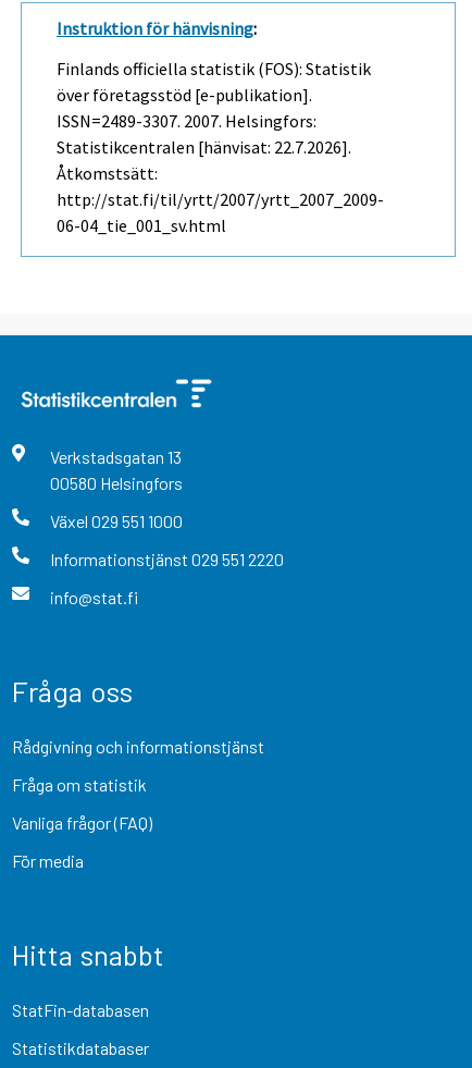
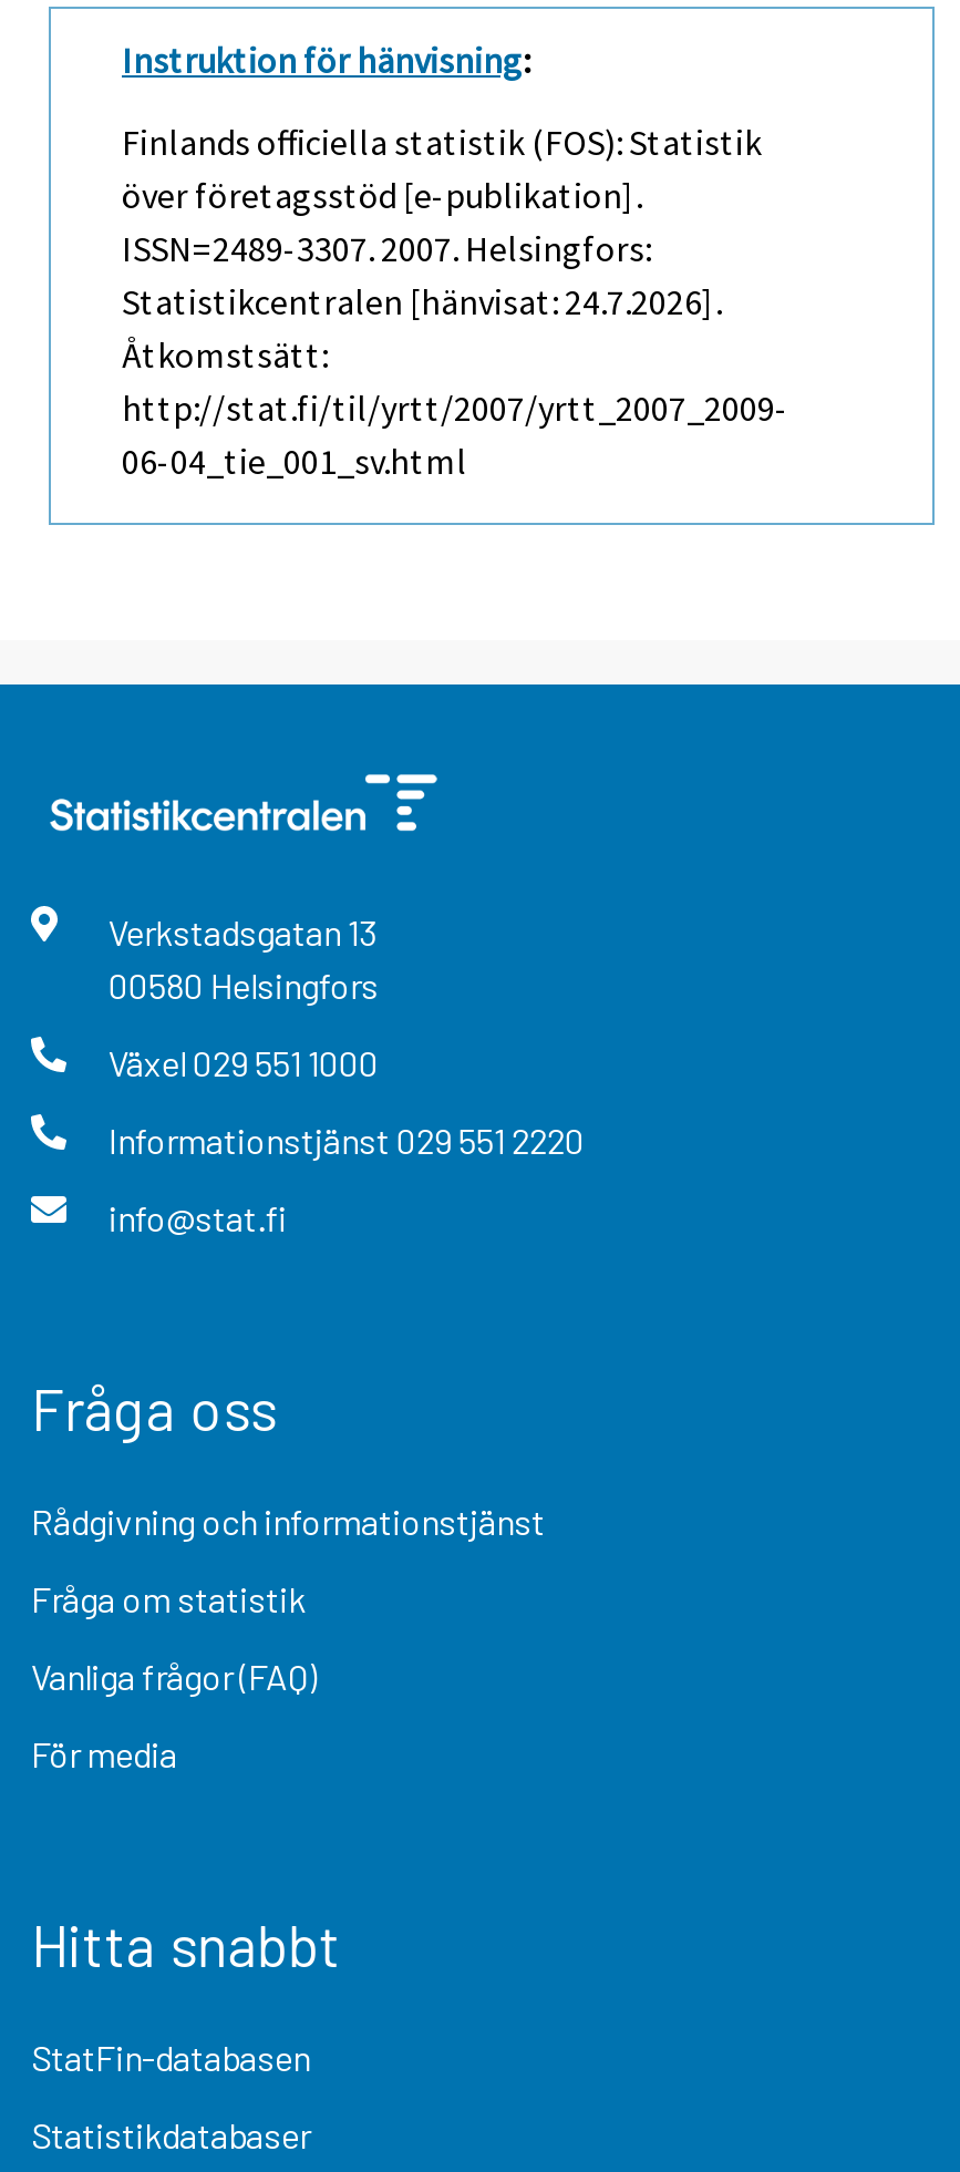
- Statistikcentralen [hänvisat: 22.7.2026].
+ Statistikcentralen [hänvisat: 24.7.2026].
